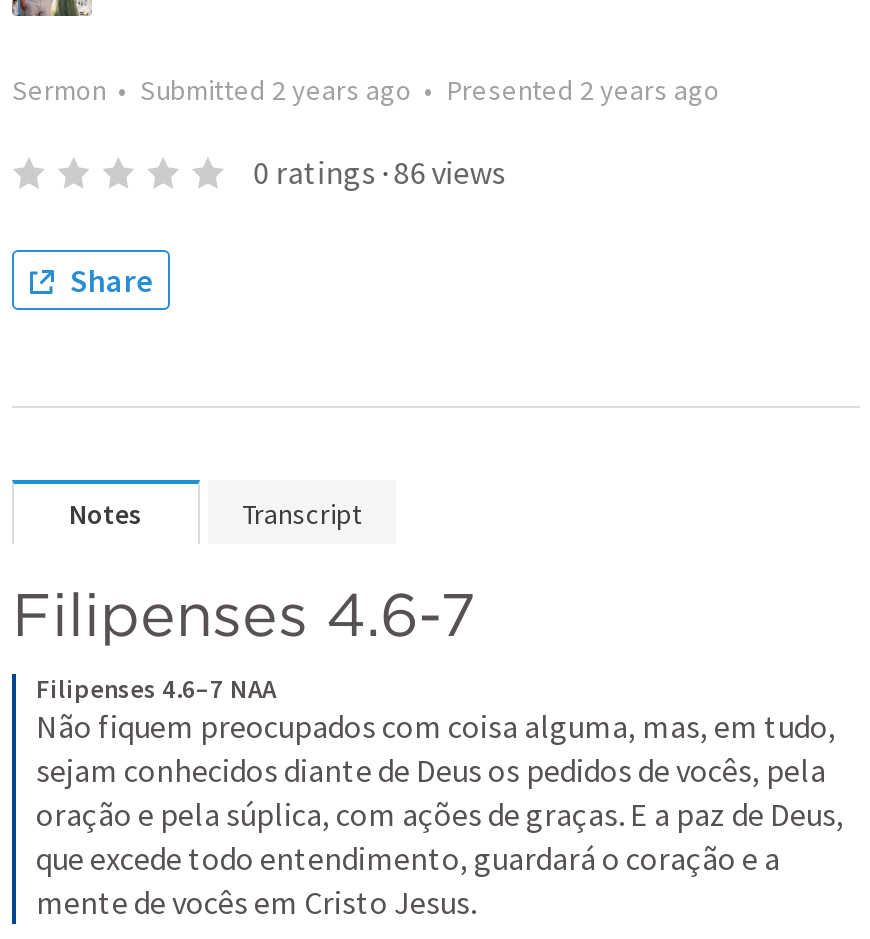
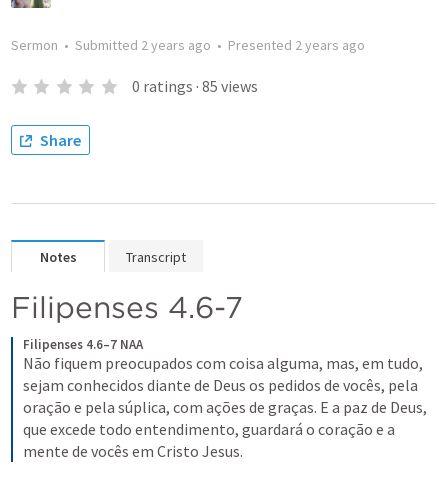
- 0 ratings · 86 views
+ 0 ratings · 85 views
